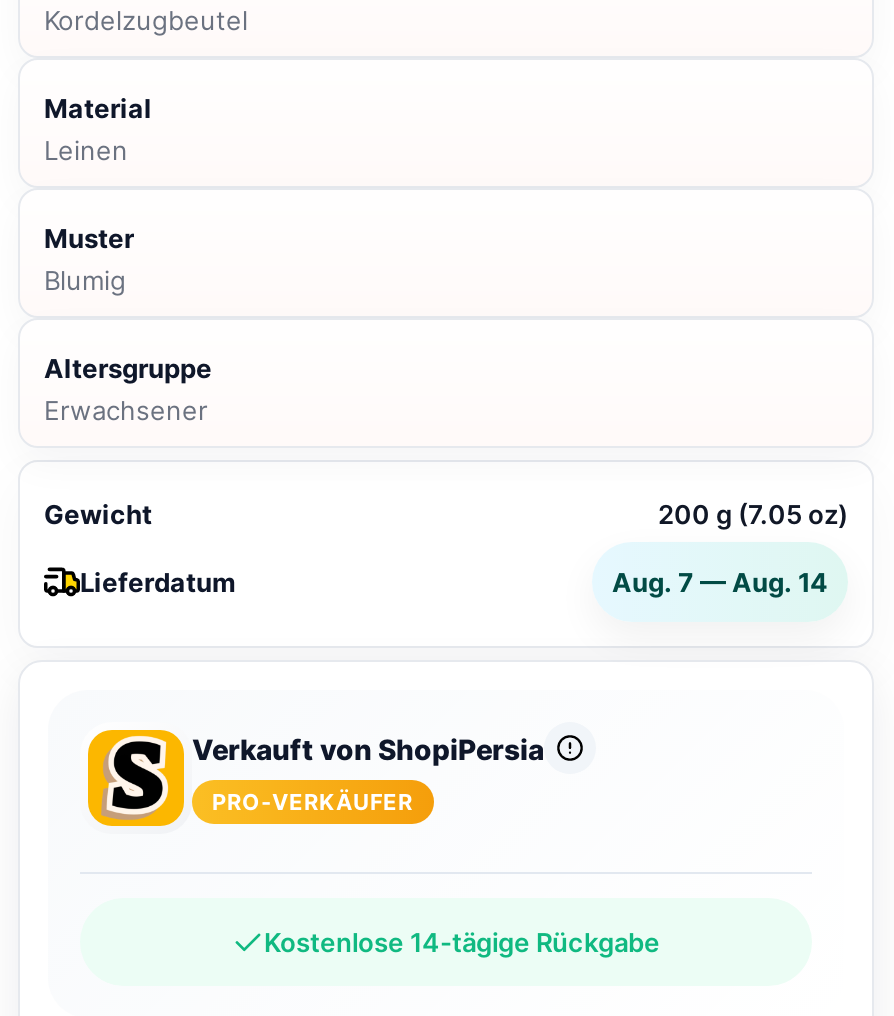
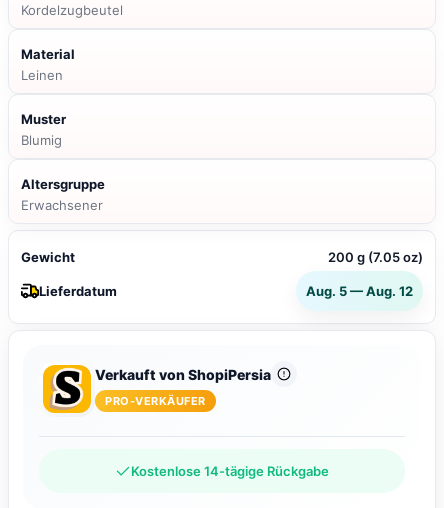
- Aug. 7 — Aug. 14
+ Aug. 5 — Aug. 12
